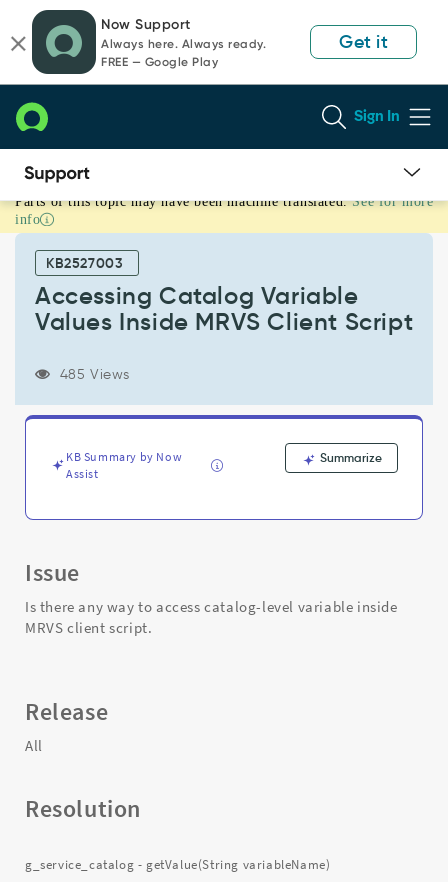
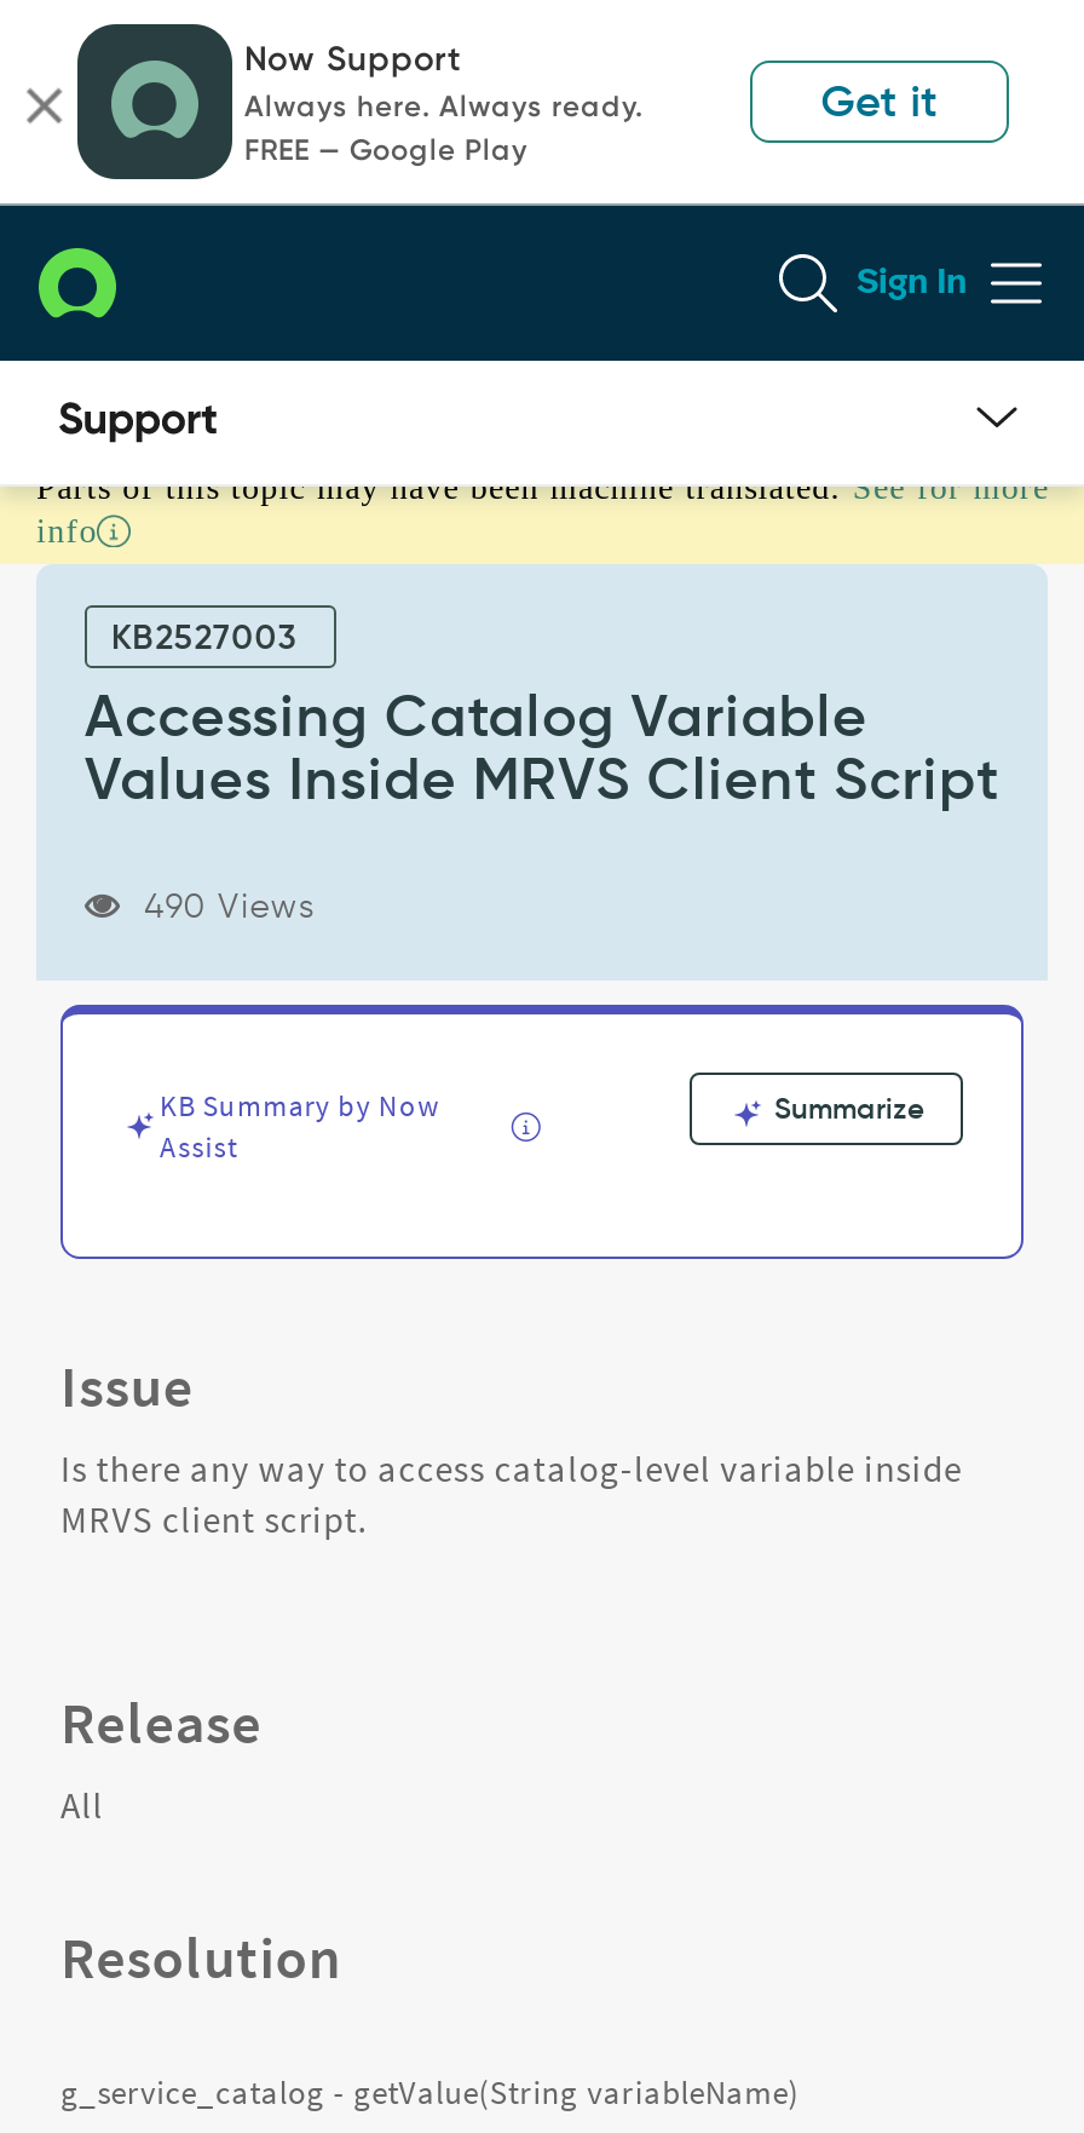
- 485 Views
+ 490 Views
